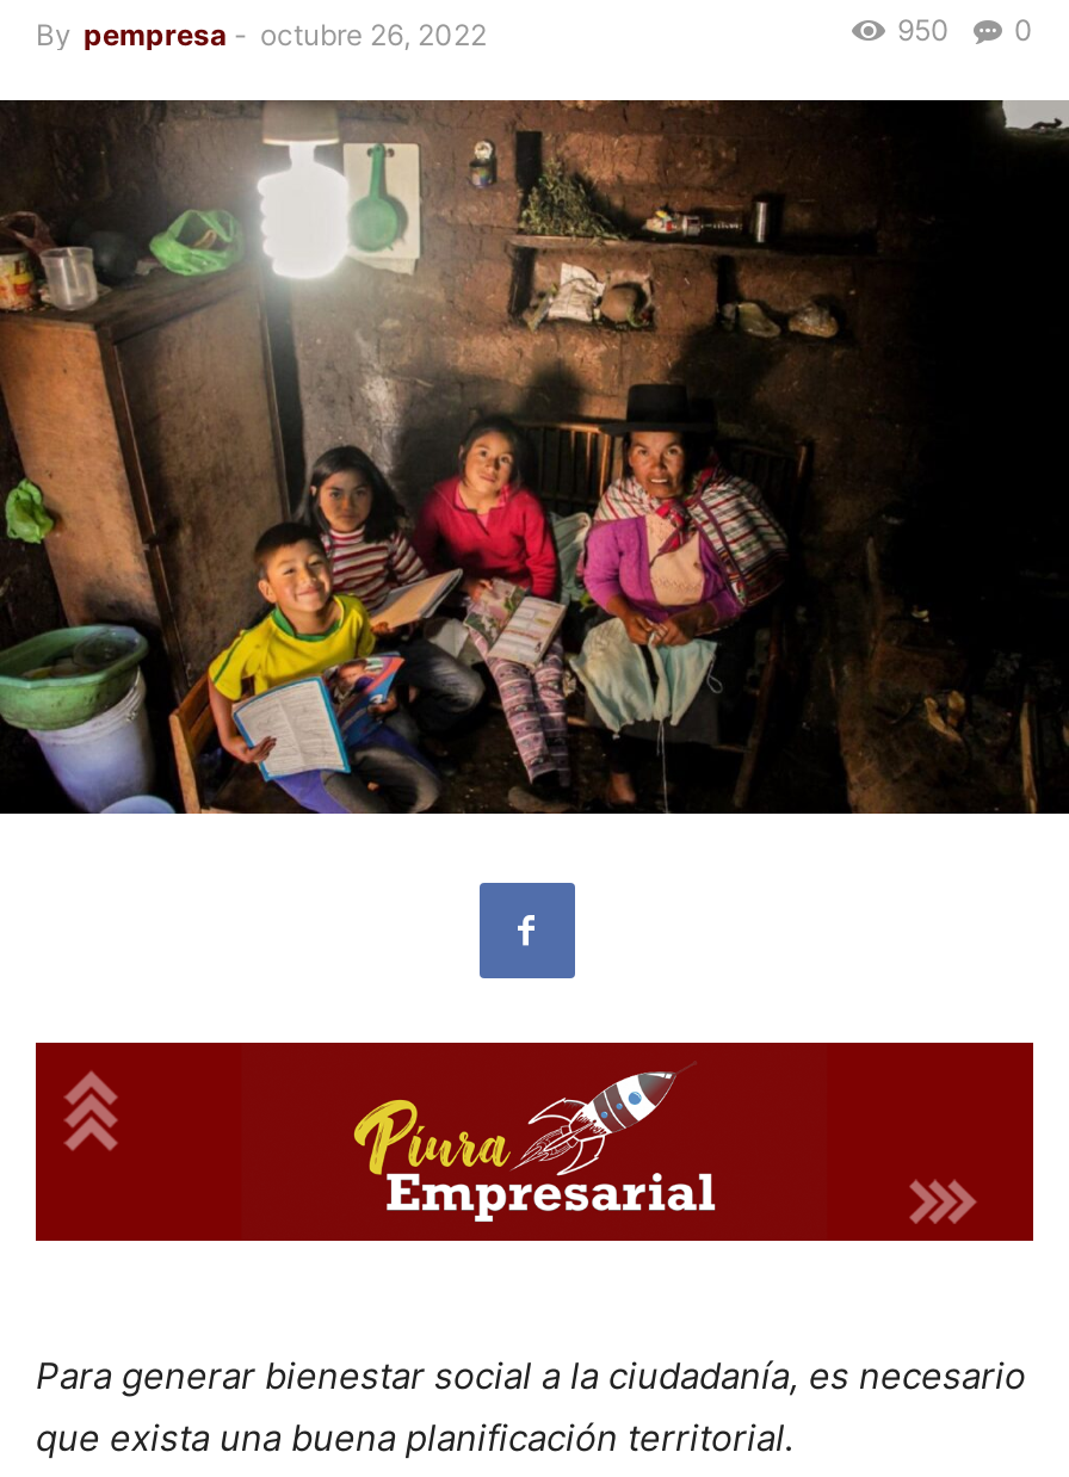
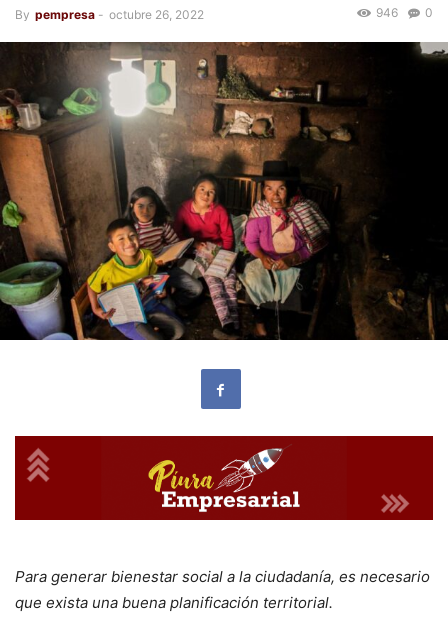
- 950 0
+ 946 0
